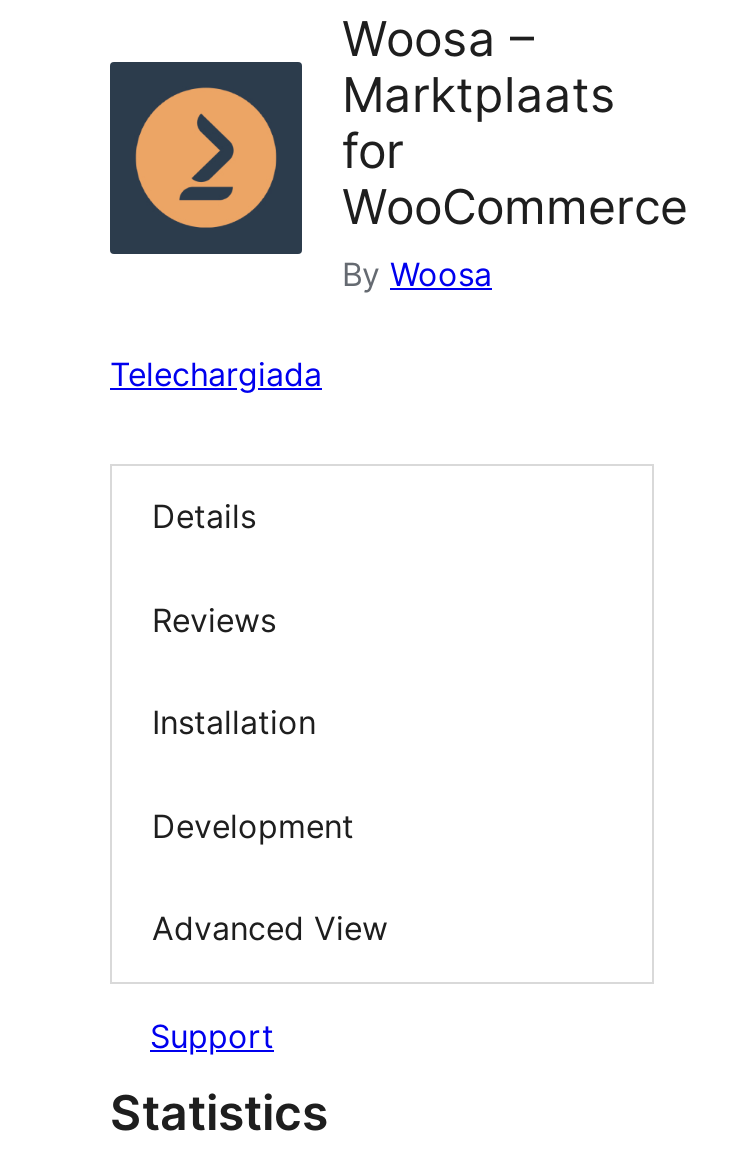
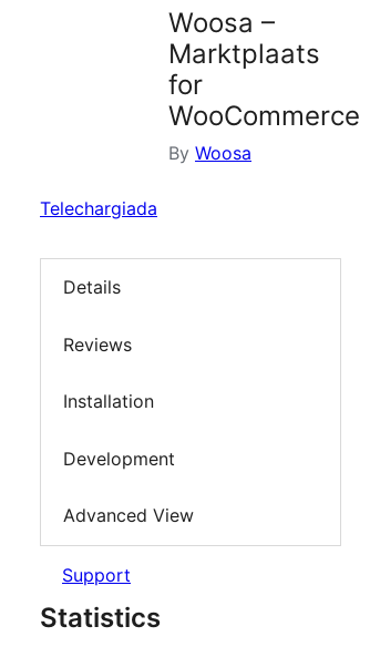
- [image]
